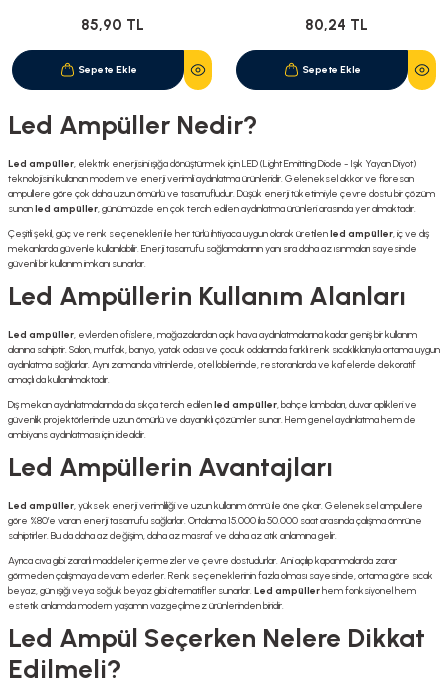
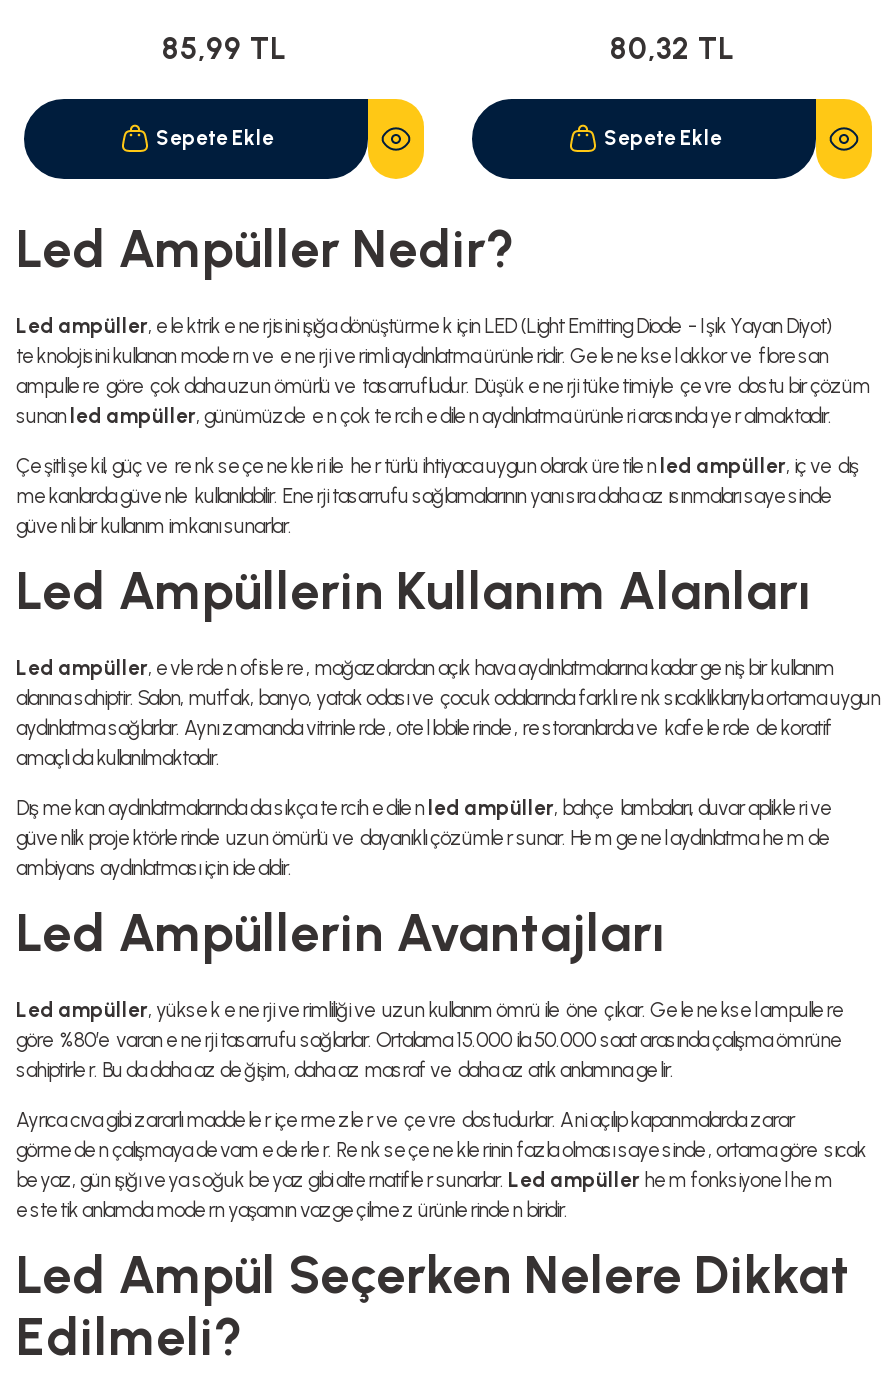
- 85,90 TL
+ 85,99 TL

- 80,24 TL
+ 80,32 TL
